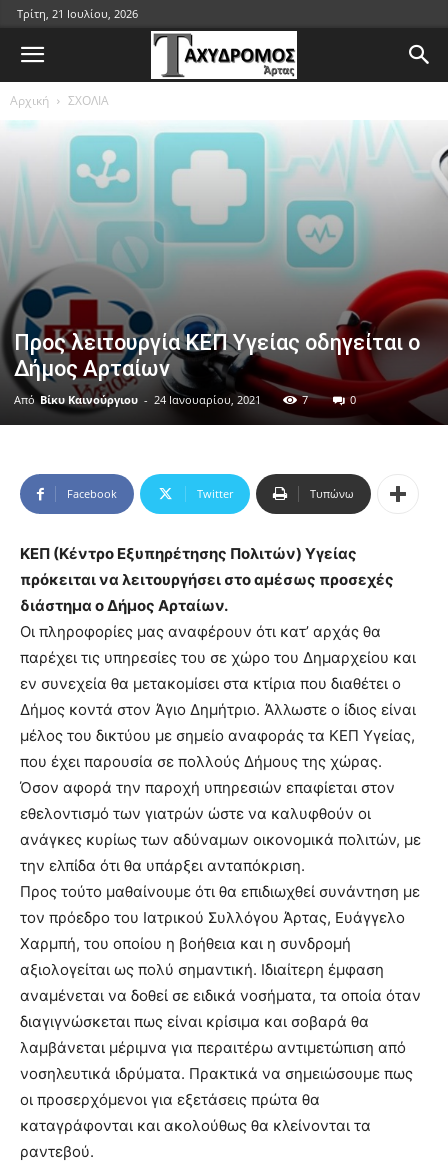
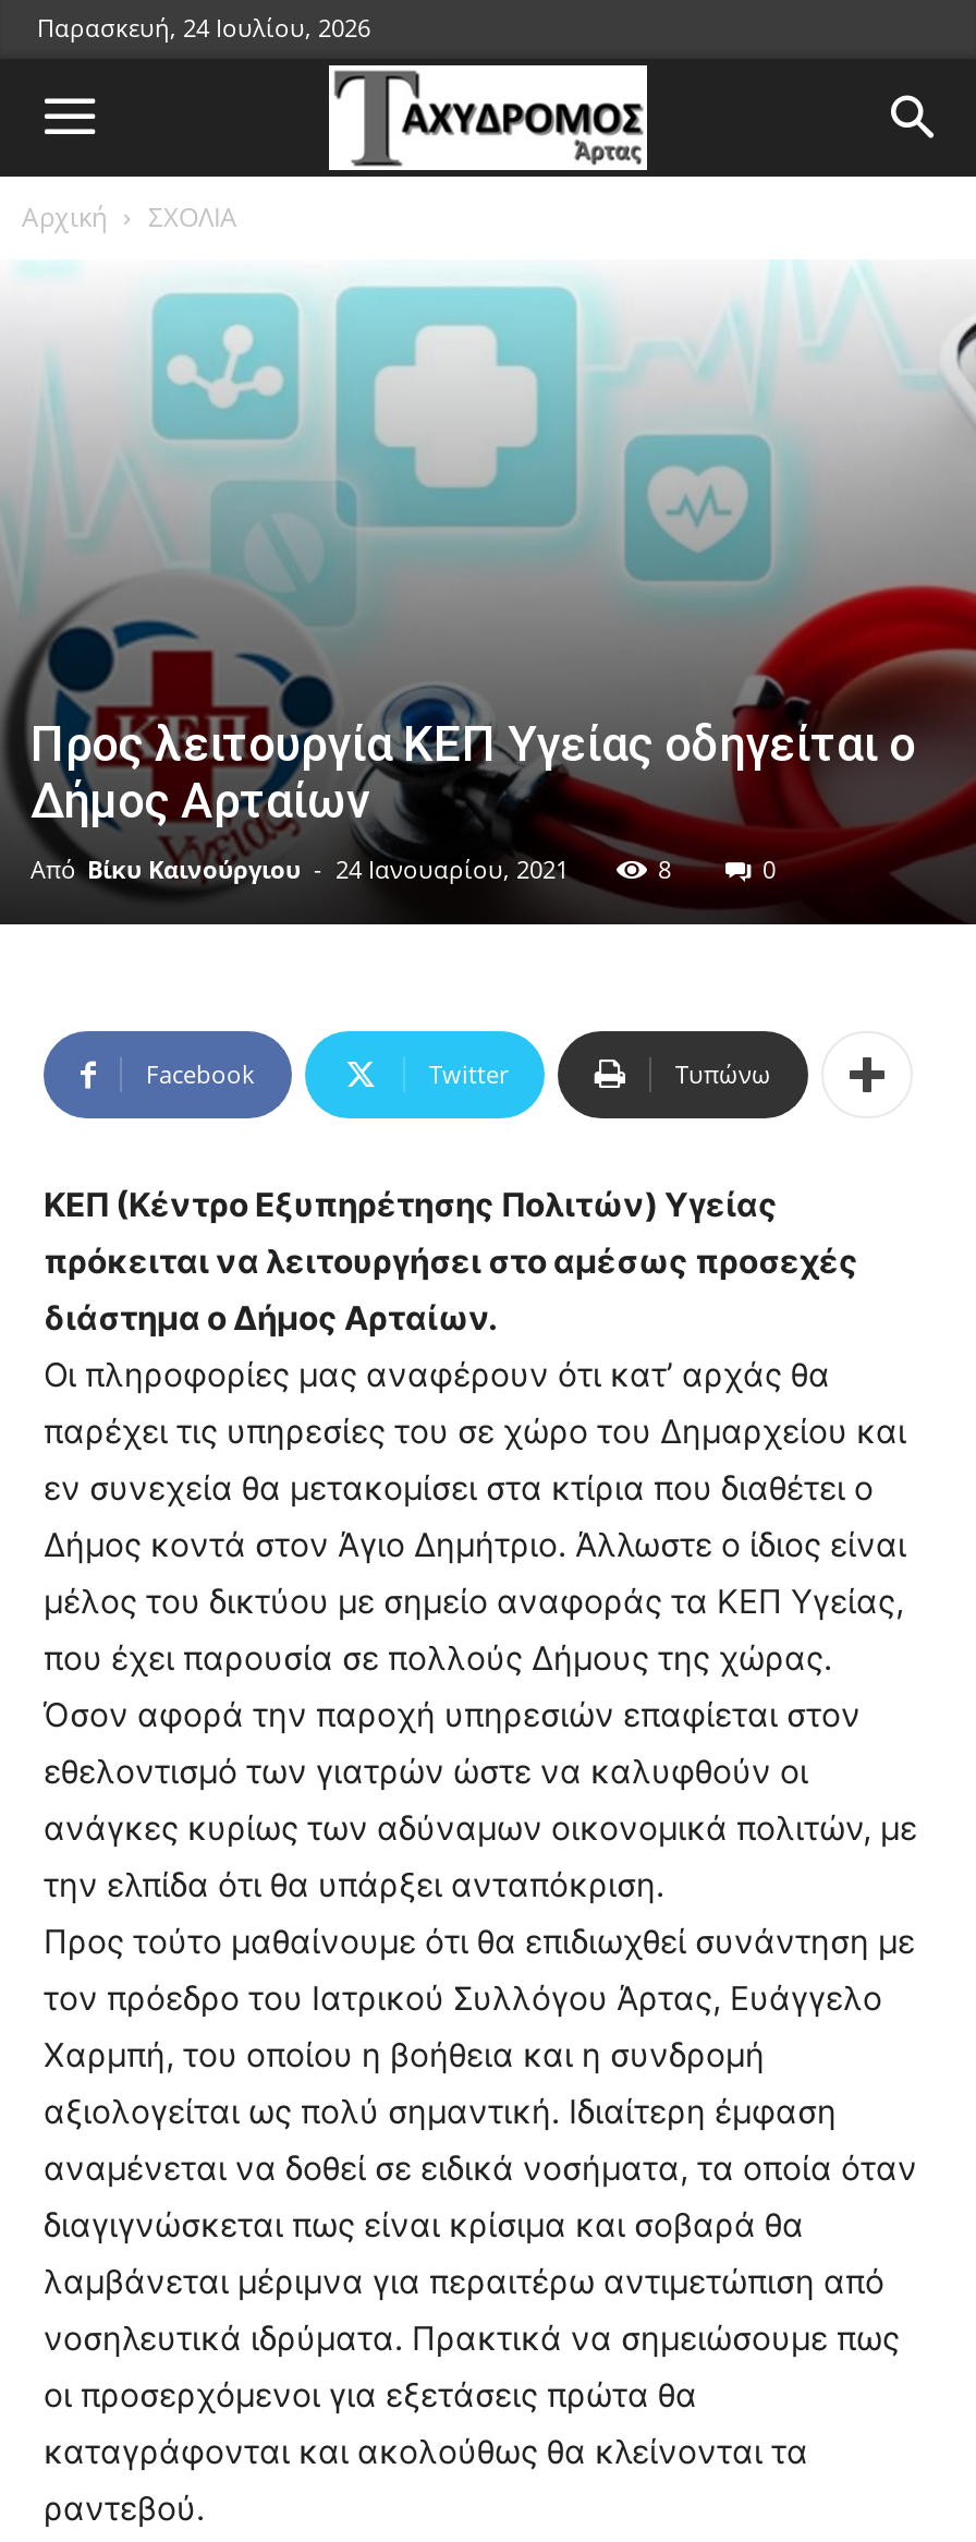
- Τρίτη, 21 Ιουλίου, 2026
+ Παρασκευή, 24 Ιουλίου, 2026

- 7
+ 8
